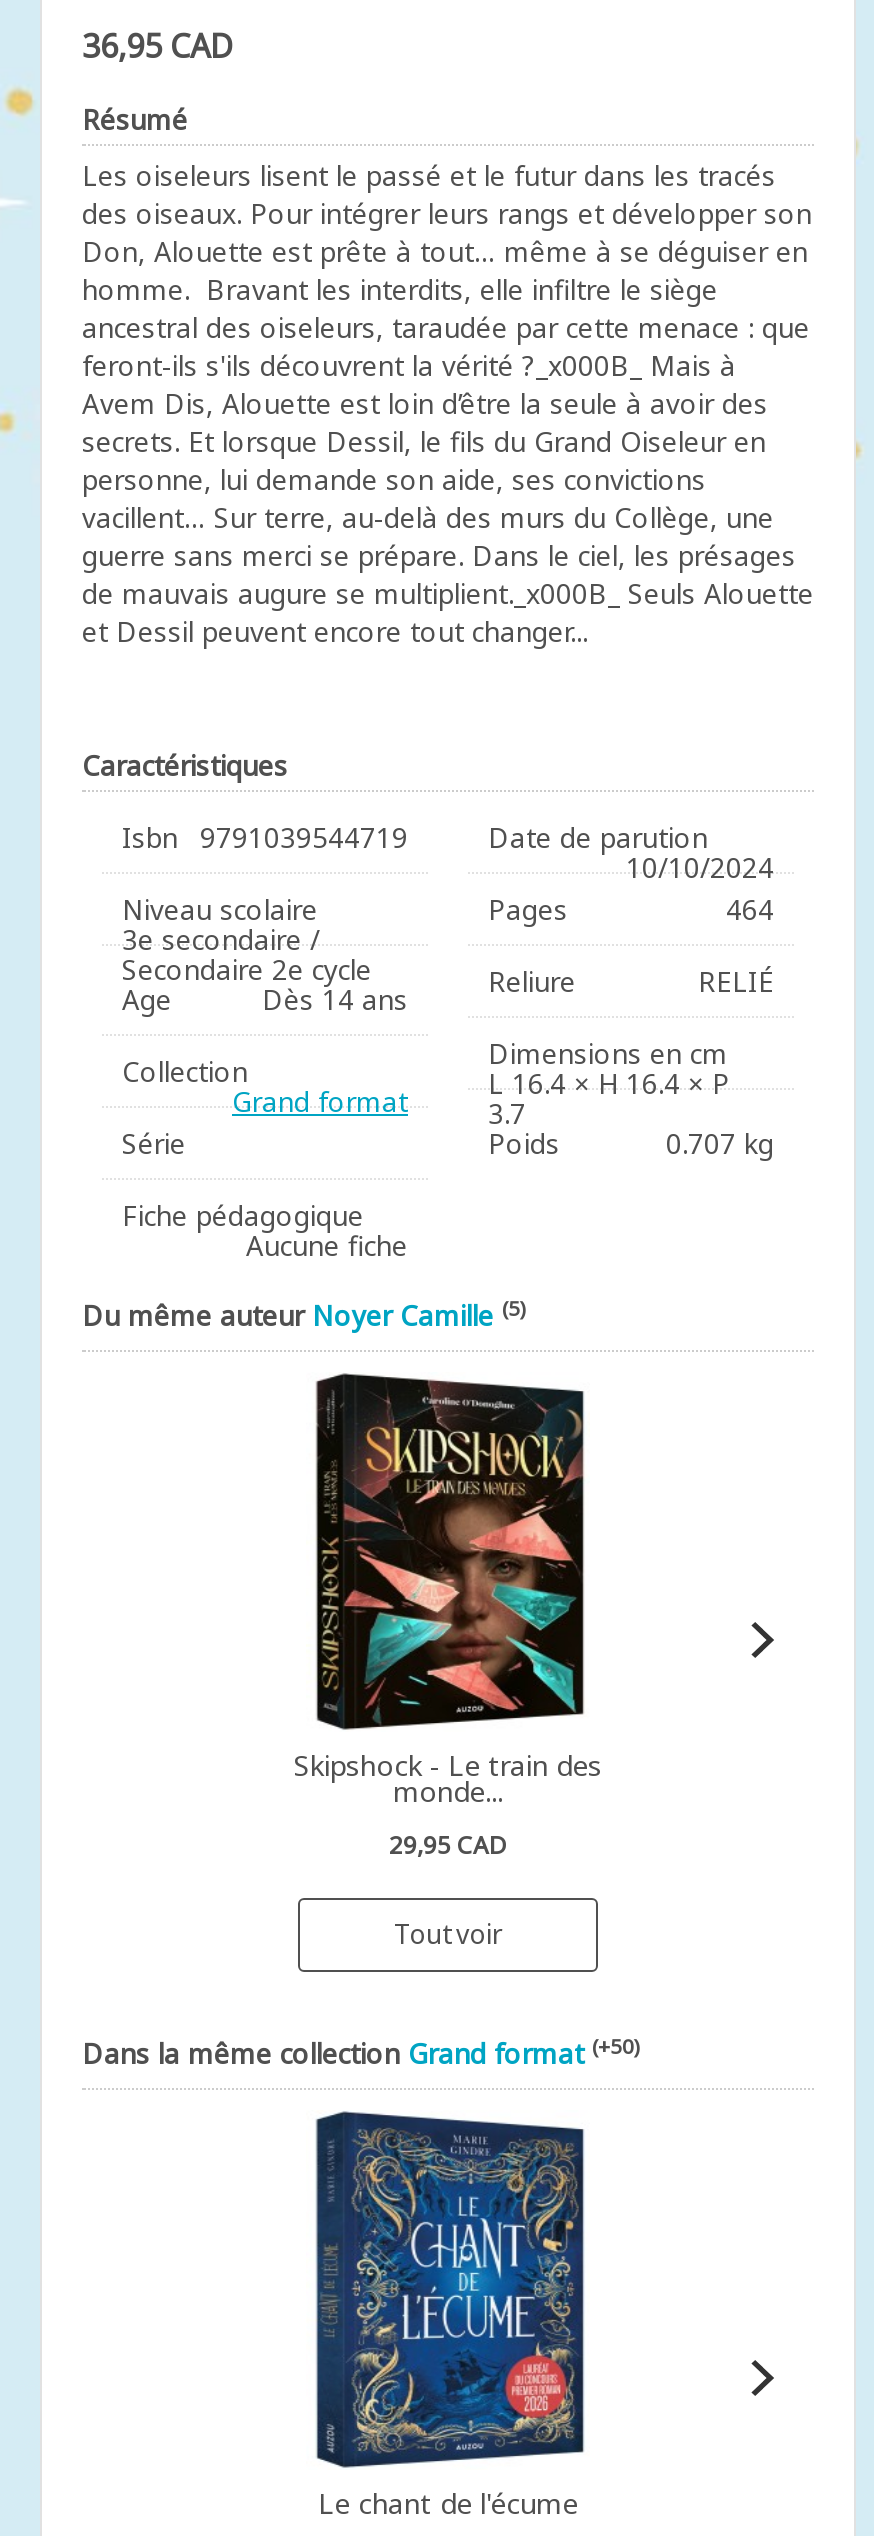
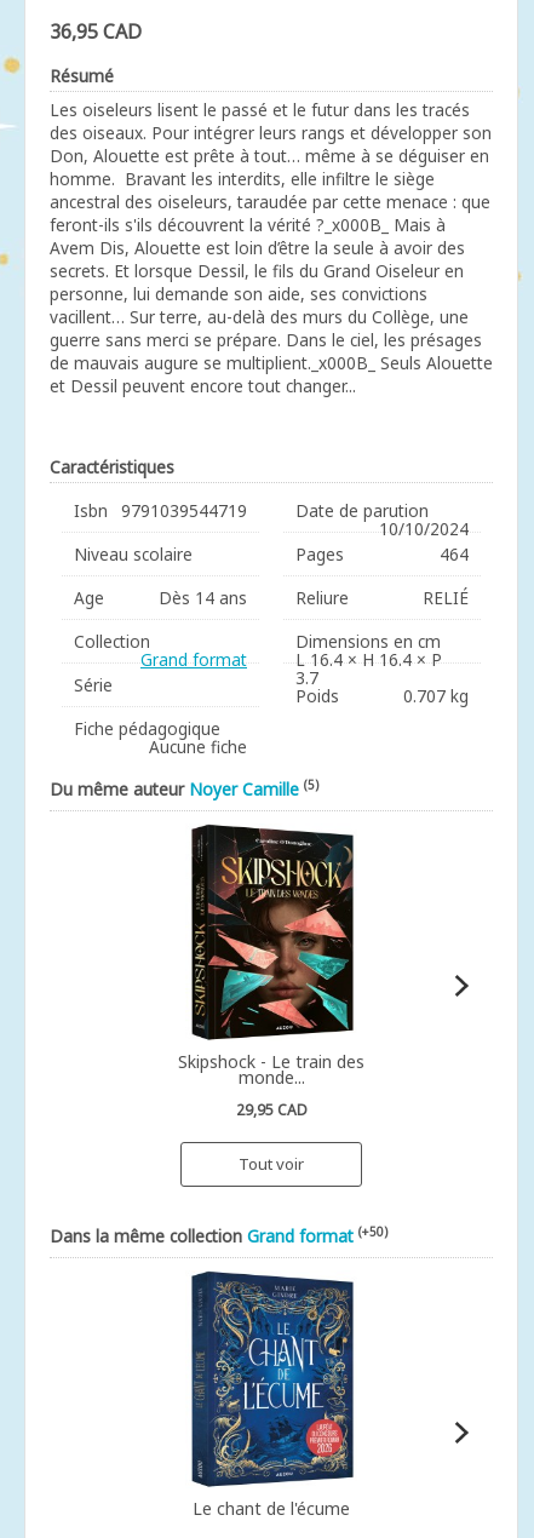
- 3e secondaire /
- Secondaire 2e cycle
